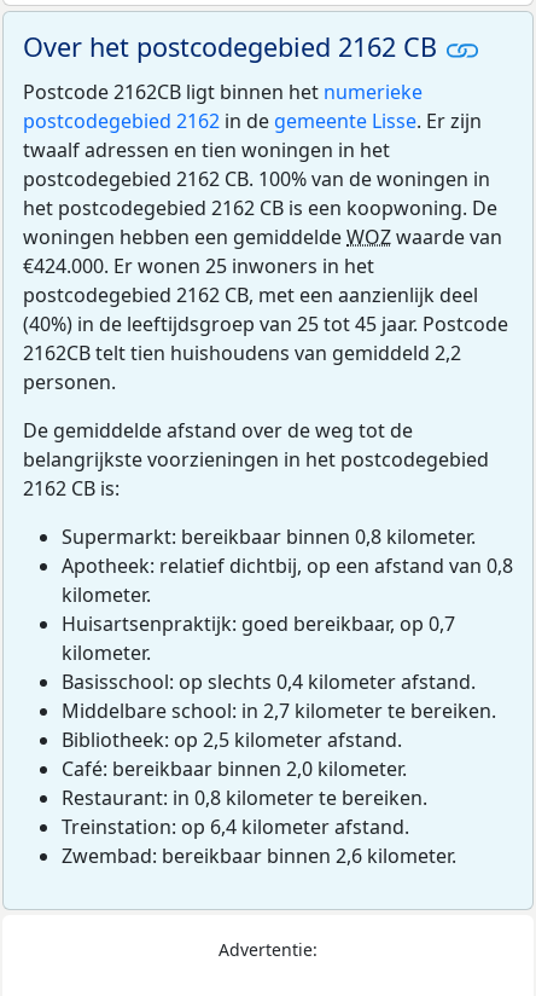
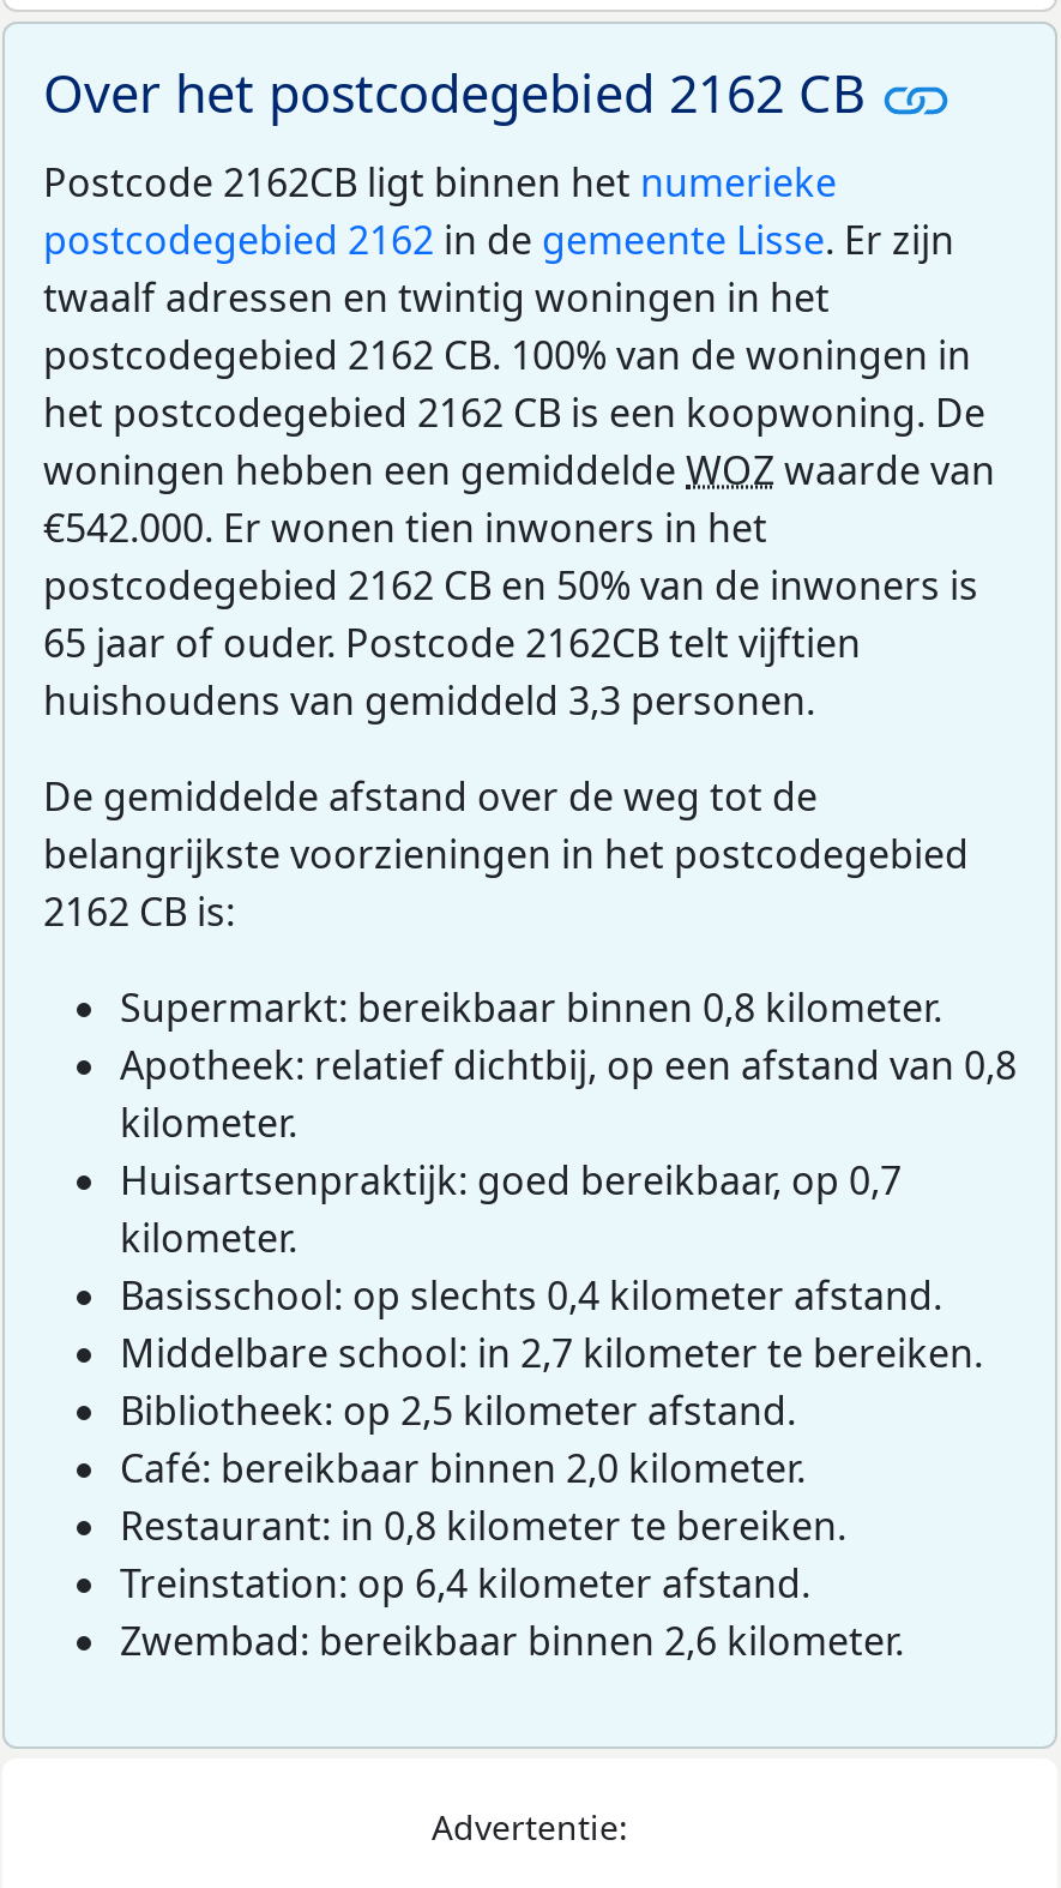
- twaalf adressen en tien woningen in het
+ twaalf adressen en twintig woningen in het

- €424.000. Er wonen 25 inwoners in het
- postcodegebied 2162 CB, met een aanzienlijk deel
- (40%) in de leeftijdsgroep van 25 tot 45 jaar. Postcode
- 2162CB telt tien huishoudens van gemiddeld 2,2
- personen.
+ €542.000. Er wonen tien inwoners in het
+ postcodegebied 2162 CB en 50% van de inwoners is
+ 65 jaar of ouder. Postcode 2162CB telt vijftien
+ huishoudens van gemiddeld 3,3 personen.
